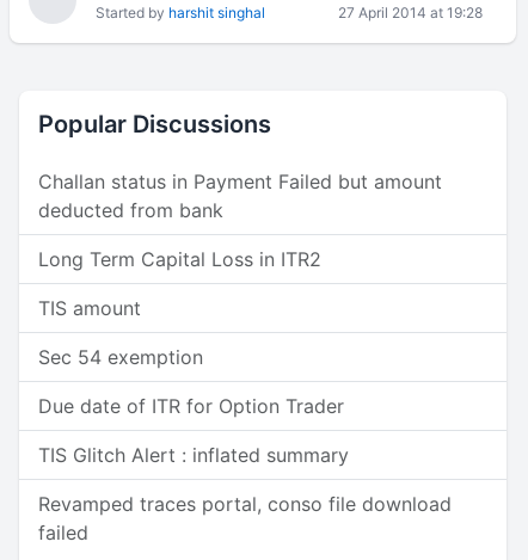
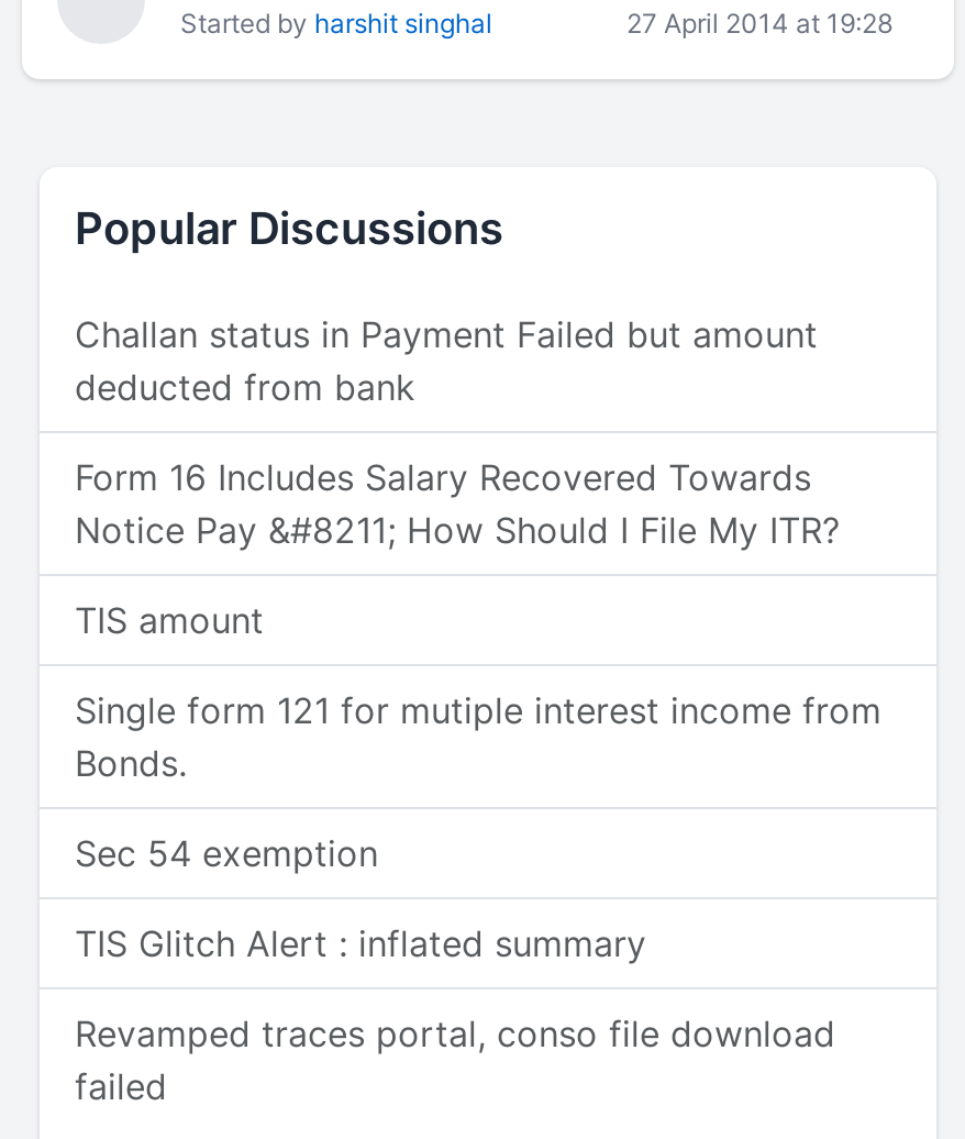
- Long Term Capital Loss in ITR2
+ Form 16 Includes Salary Recovered Towards
+ Notice Pay &#8211; How Should I File My ITR?

+ Single form 121 for mutiple interest income from
+ Bonds.

moved down: Sec 54 exemption

- Due date of ITR for Option Trader
